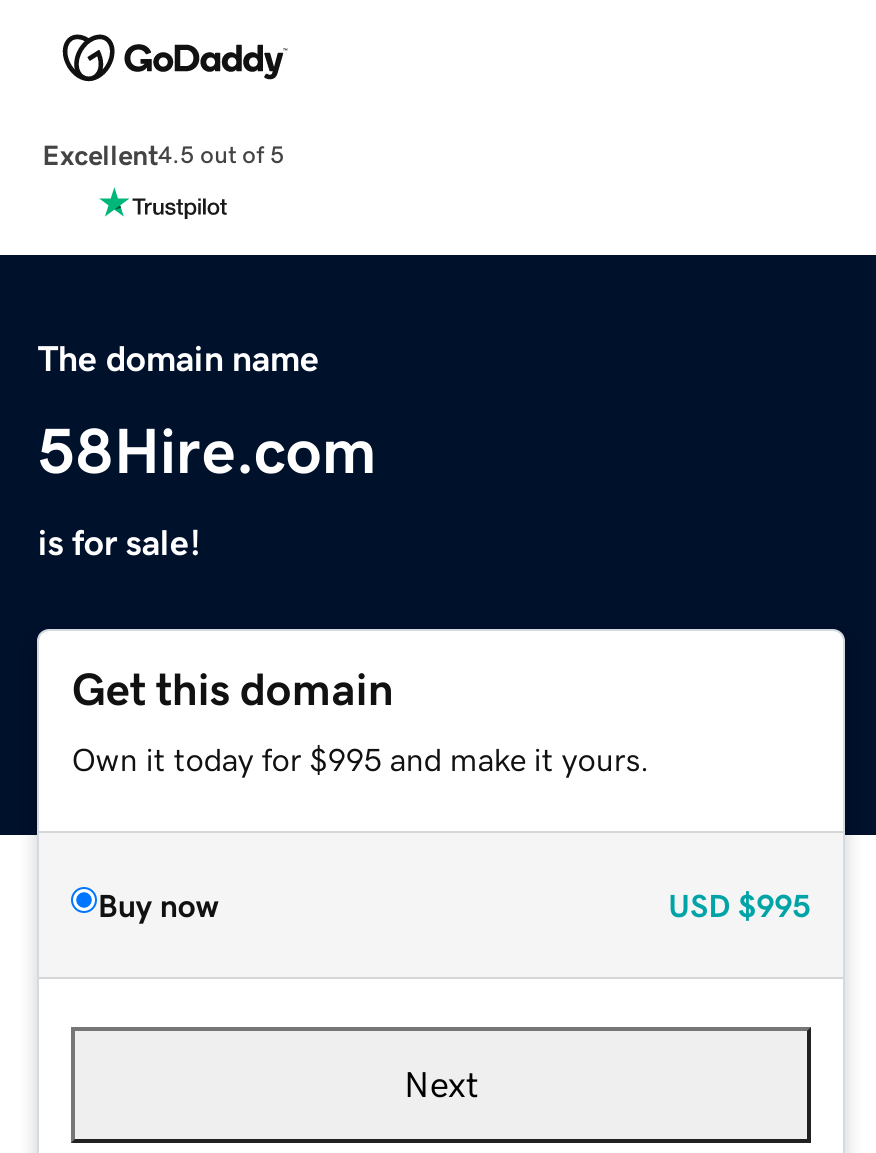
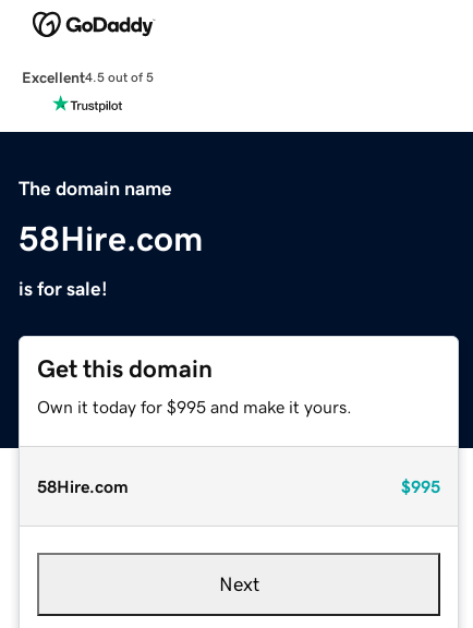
- Buy now
- USD $995
+ 58Hire.com
+ $995
